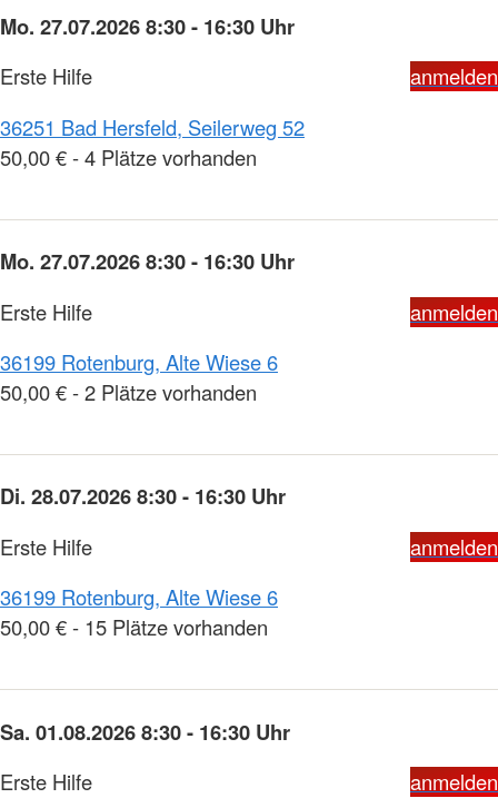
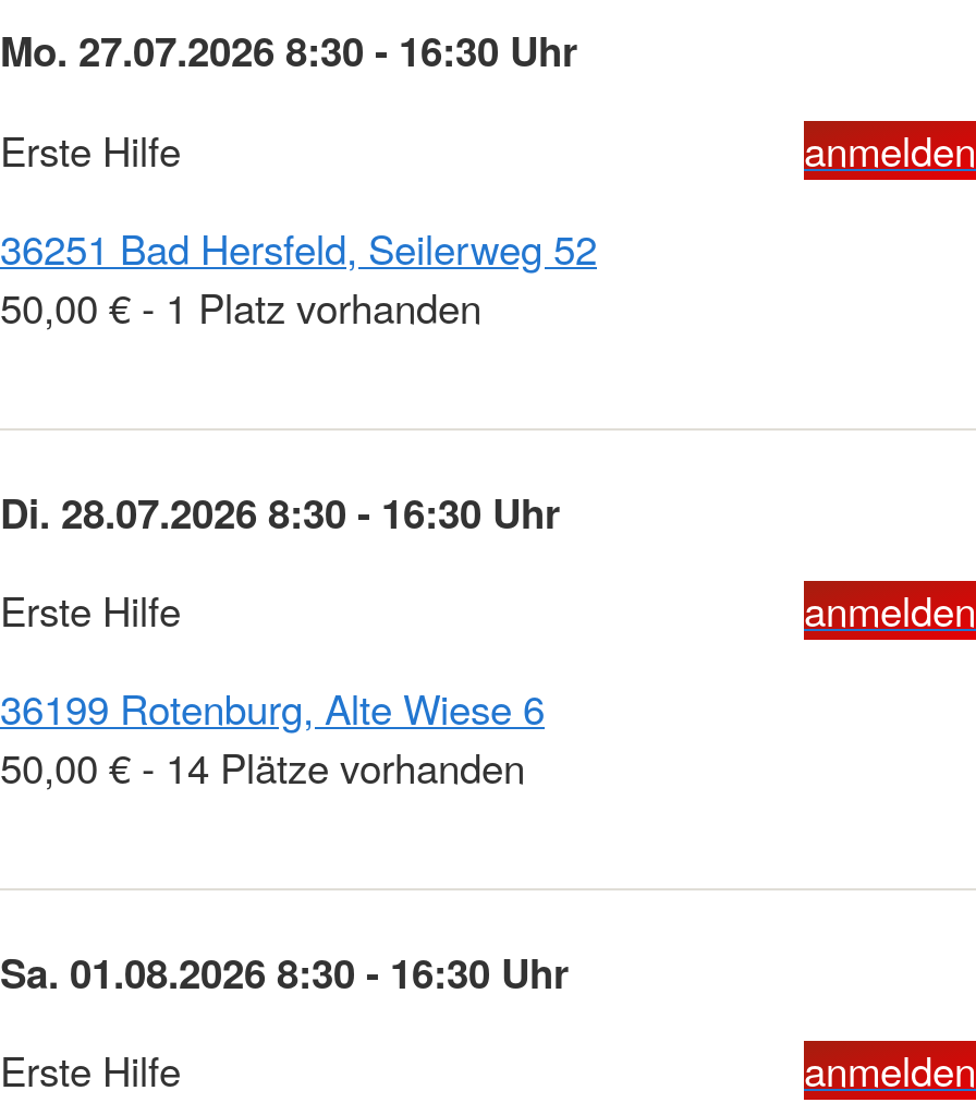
- 50,00 € - 4 Plätze vorhanden
- Mo. 27.07.2026 8:30 - 16:30 Uhr
- Erste Hilfe
- anmelden
- 36199 Rotenburg, Alte Wiese 6
- 50,00 € - 2 Plätze vorhanden
+ 50,00 € - 1 Platz vorhanden

- 50,00 € - 15 Plätze vorhanden
+ 50,00 € - 14 Plätze vorhanden
